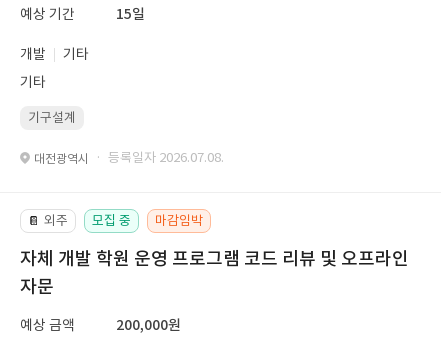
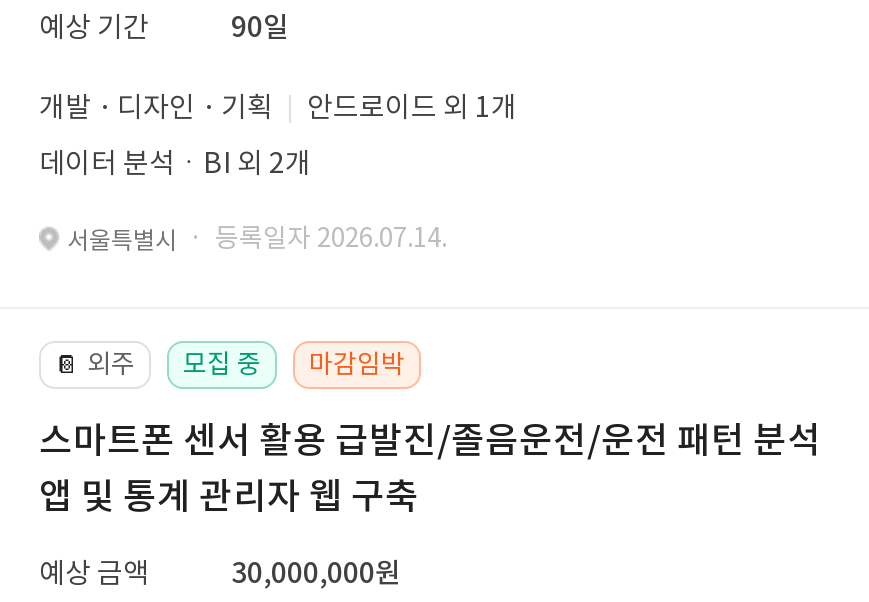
- 15일
- 개발
- 기타
- 기타
- 기구설계
- 대전광역시 · 등록일자 2026.07.08.
+ 90일
+ 개발 · 디자인 · 기획
+ 안드로이드 외 1개
+ 데이터 분석ㆍBI 외 2개
+ 서울특별시 · 등록일자 2026.07.14.

- 자체 개발 학원 운영 프로그램 코드 리뷰 및 오프라인
- 자문
+ 스마트폰 센서 활용 급발진/졸음운전/운전 패턴 분석
+ 앱 및 통계 관리자 웹 구축

- 200,000원
+ 30,000,000원
